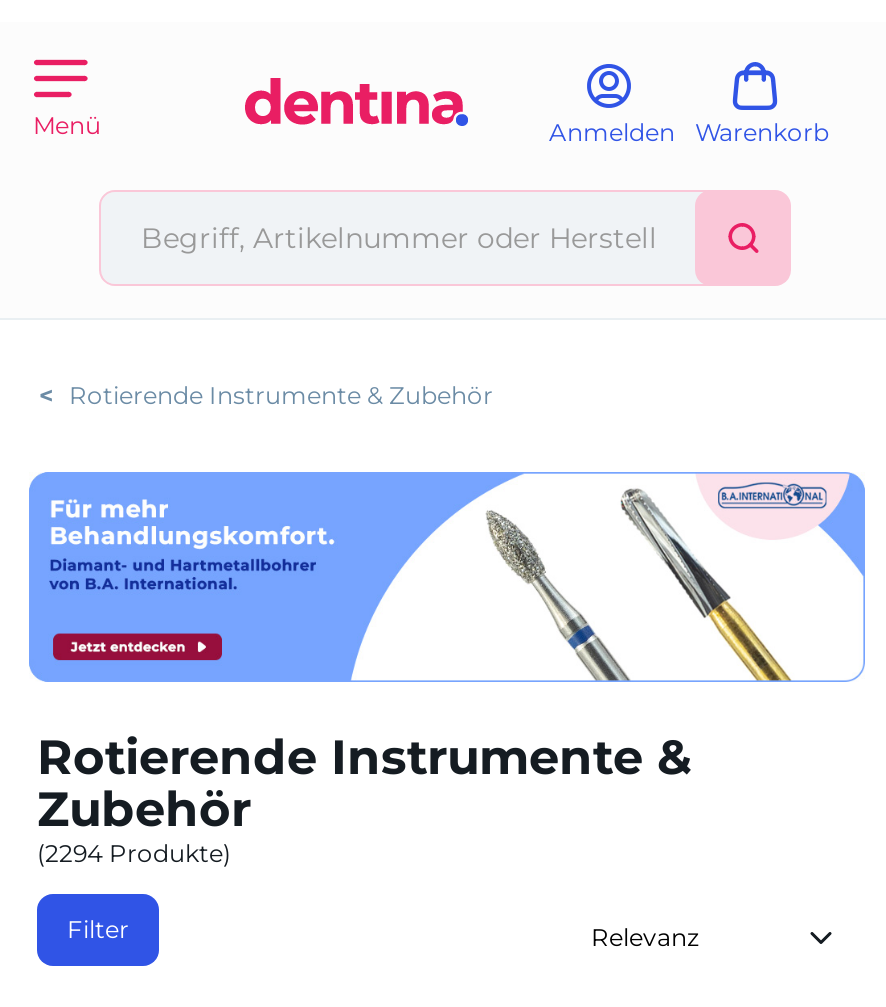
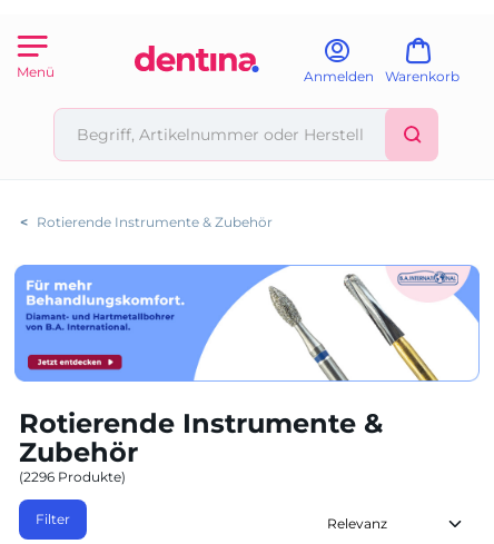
- (2294 Produkte)
+ (2296 Produkte)
